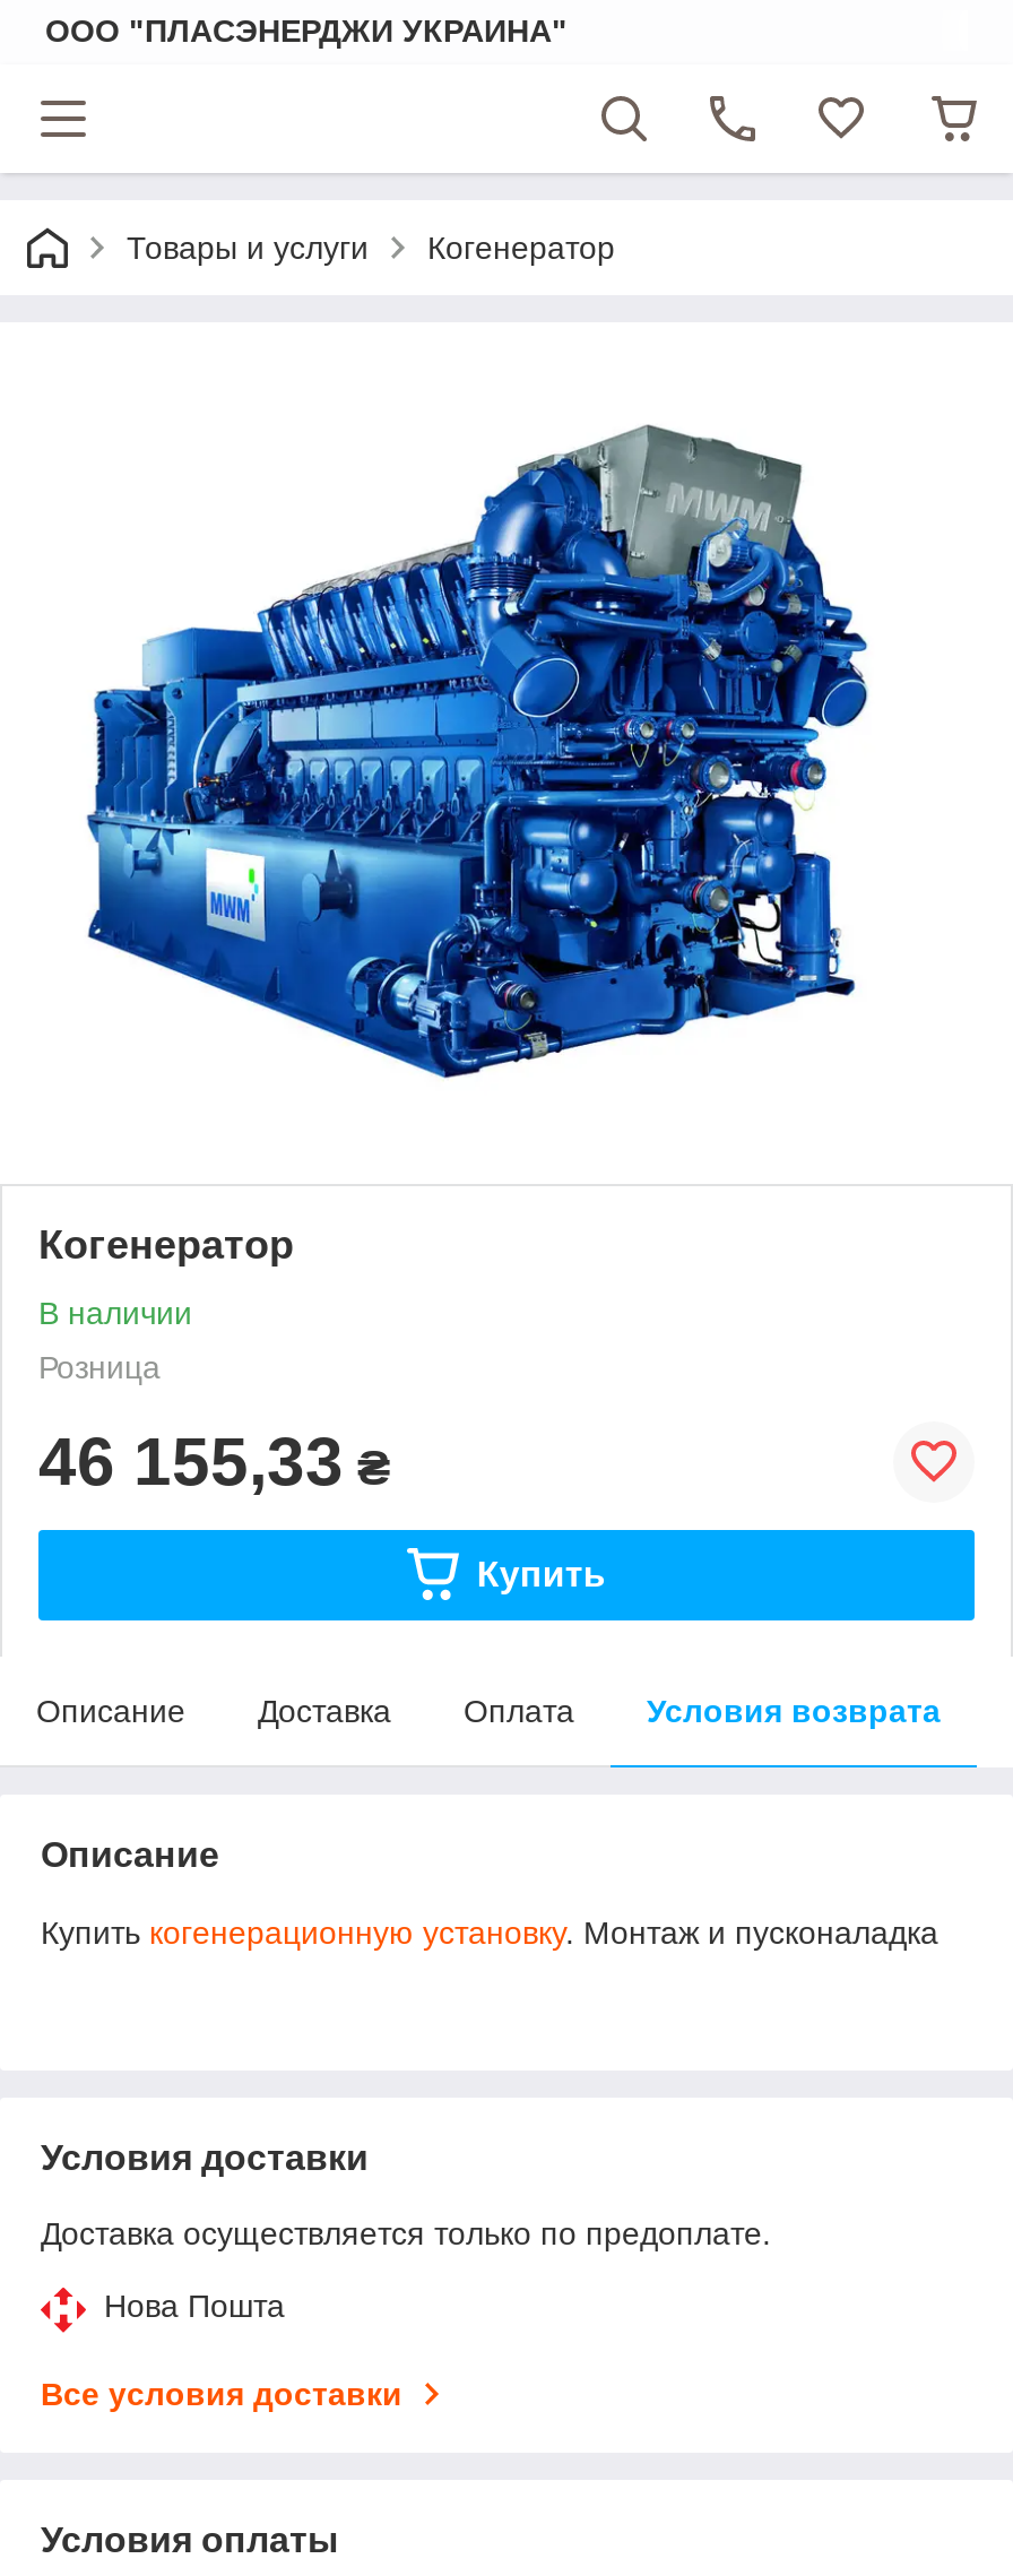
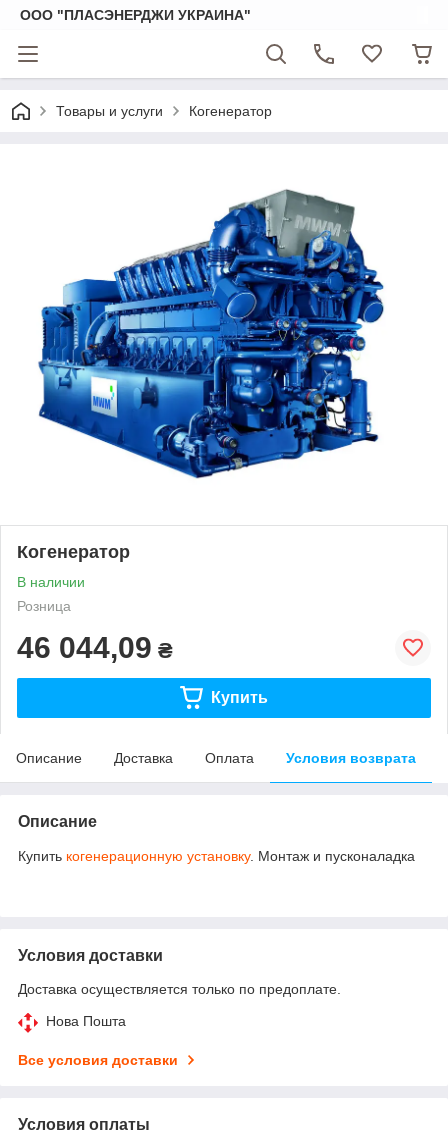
- 46 155,33 ₴
+ 46 044,09 ₴
